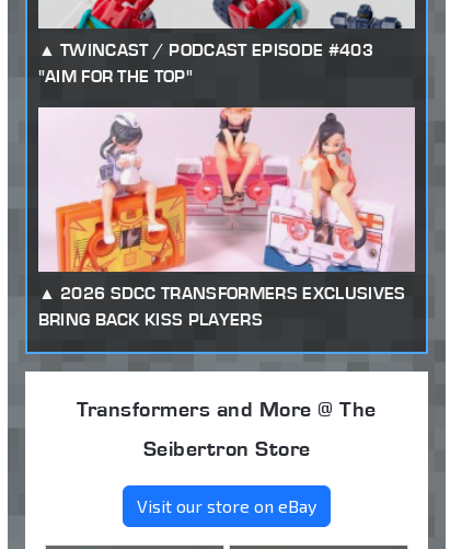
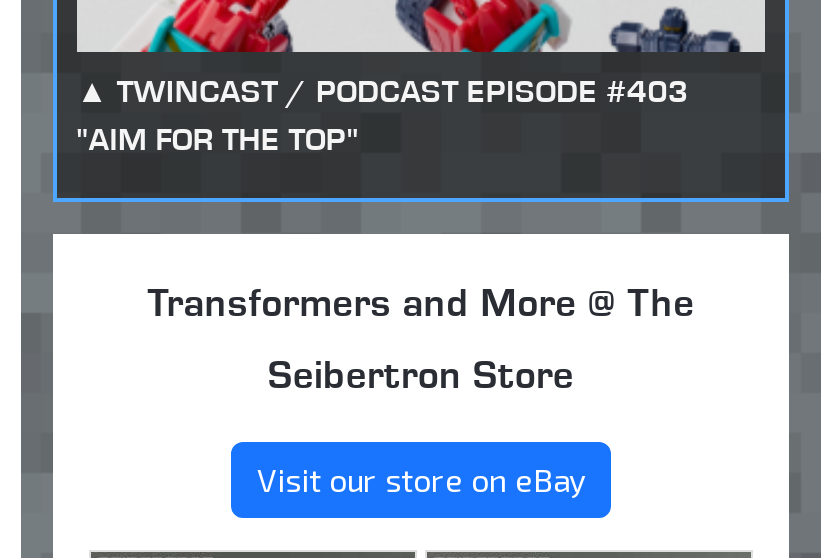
- [image]
- 2026 SDCC TRANSFORMERS EXCLUSIVES
- BRING BACK KISS PLAYERS
